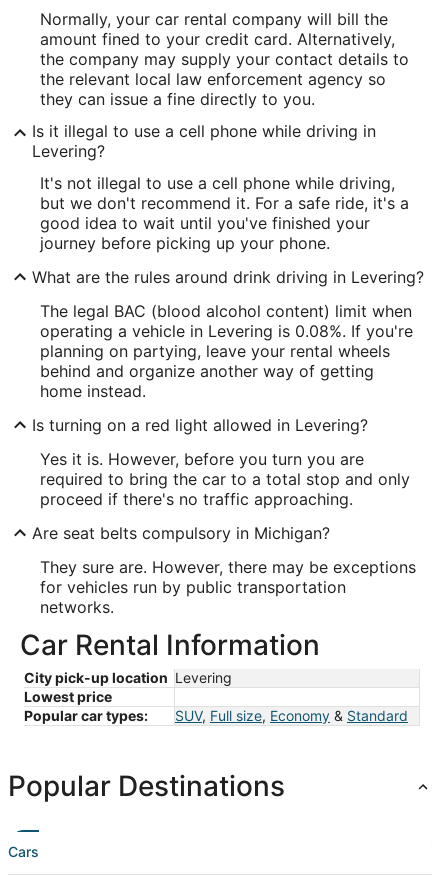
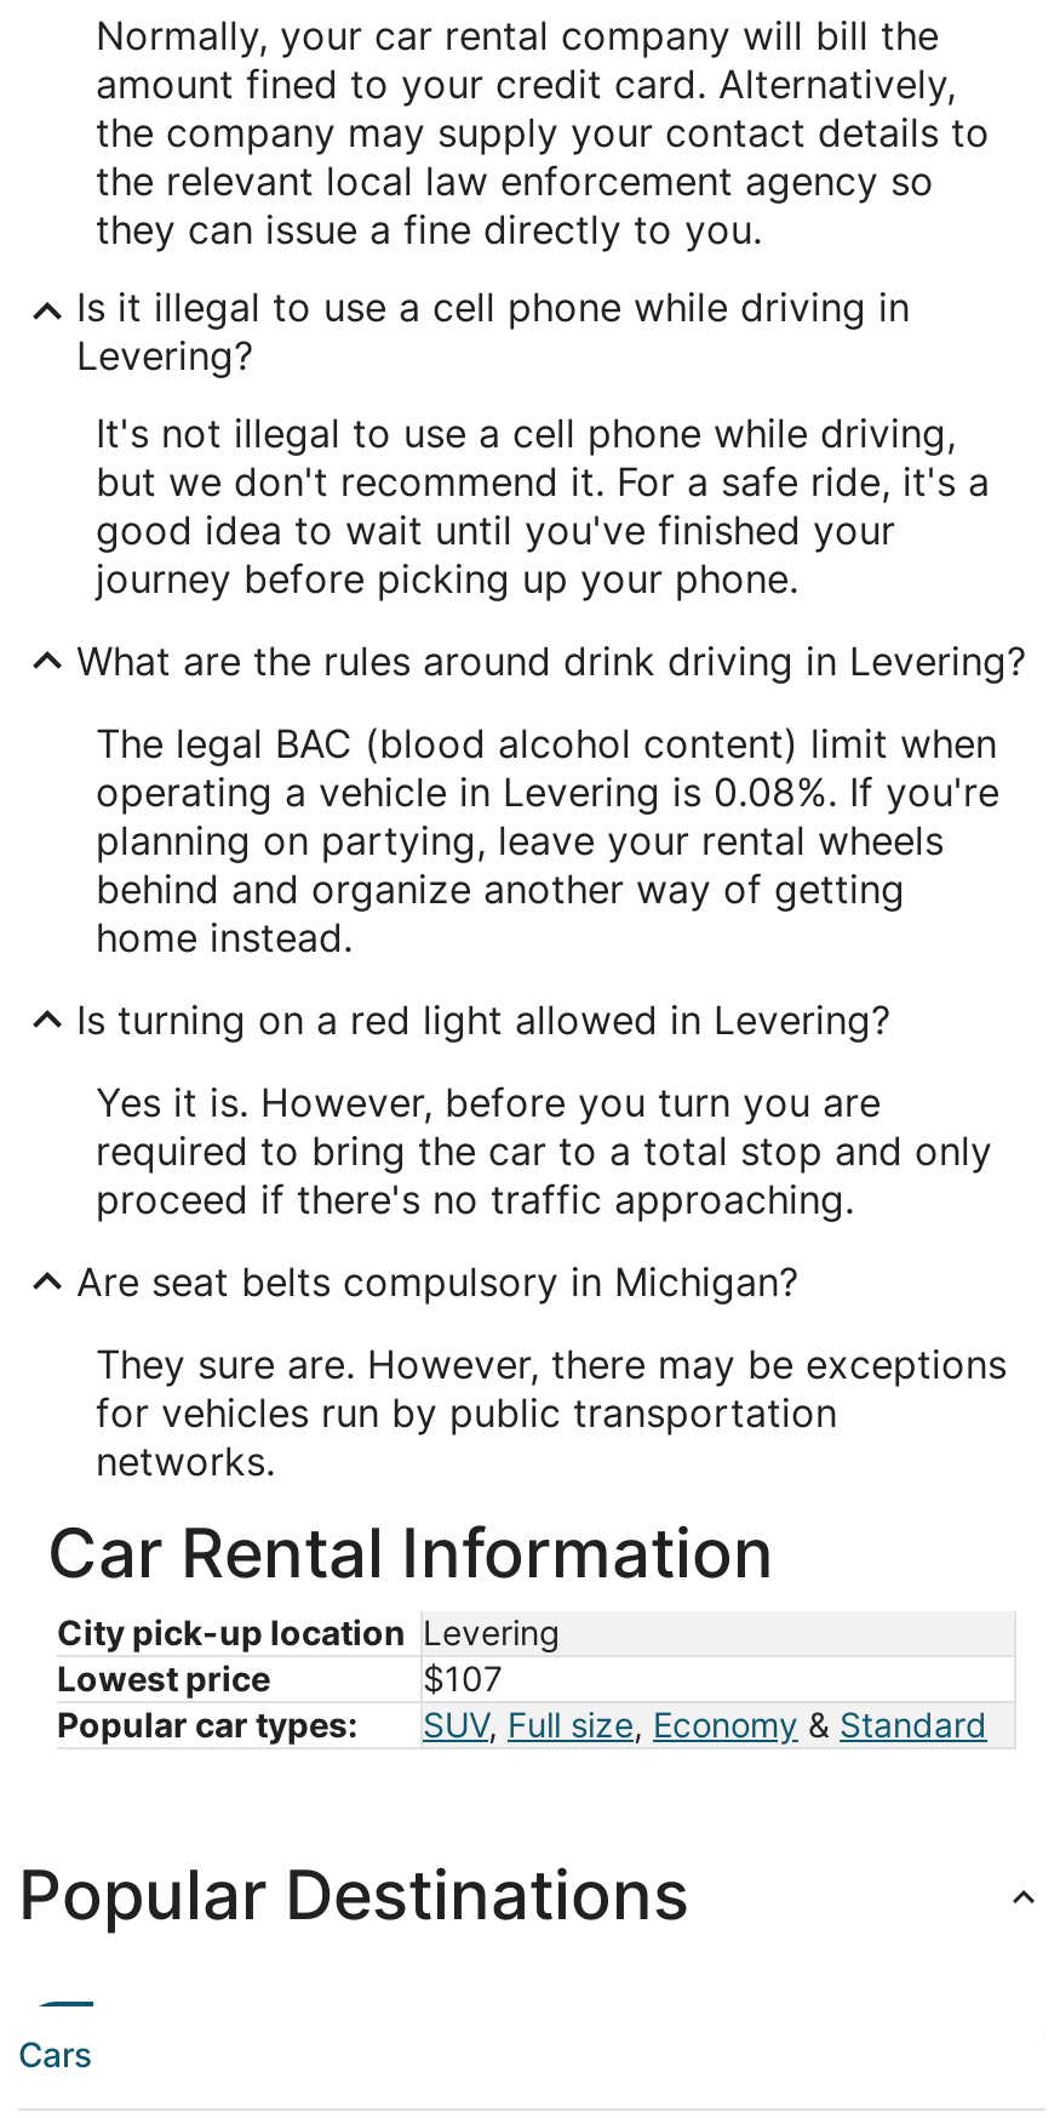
+ $107
